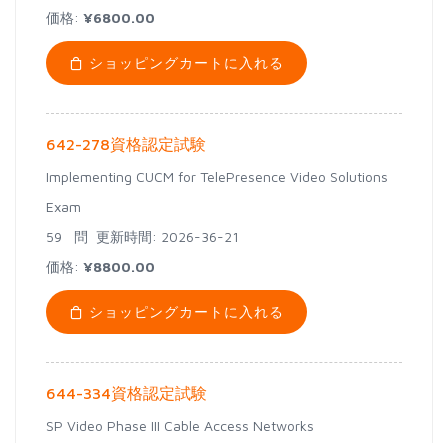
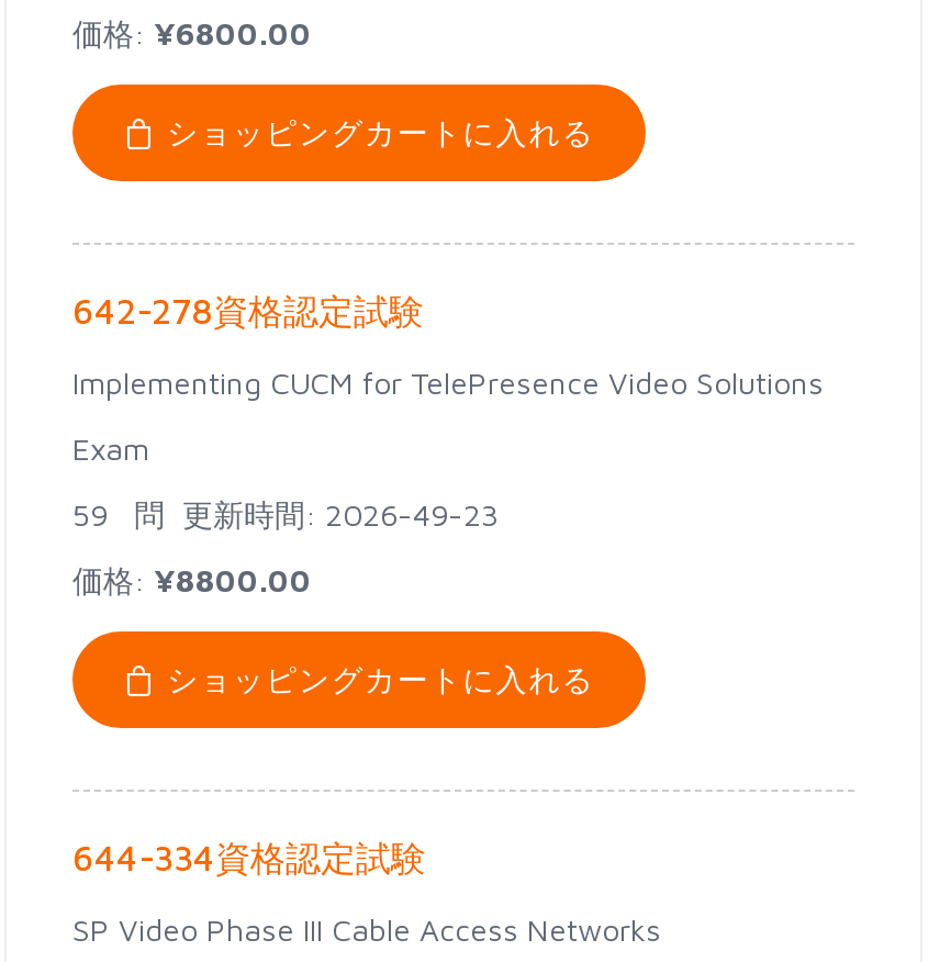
- 59 問更新時間: 2026-36-21
+ 59 問更新時間: 2026-49-23
